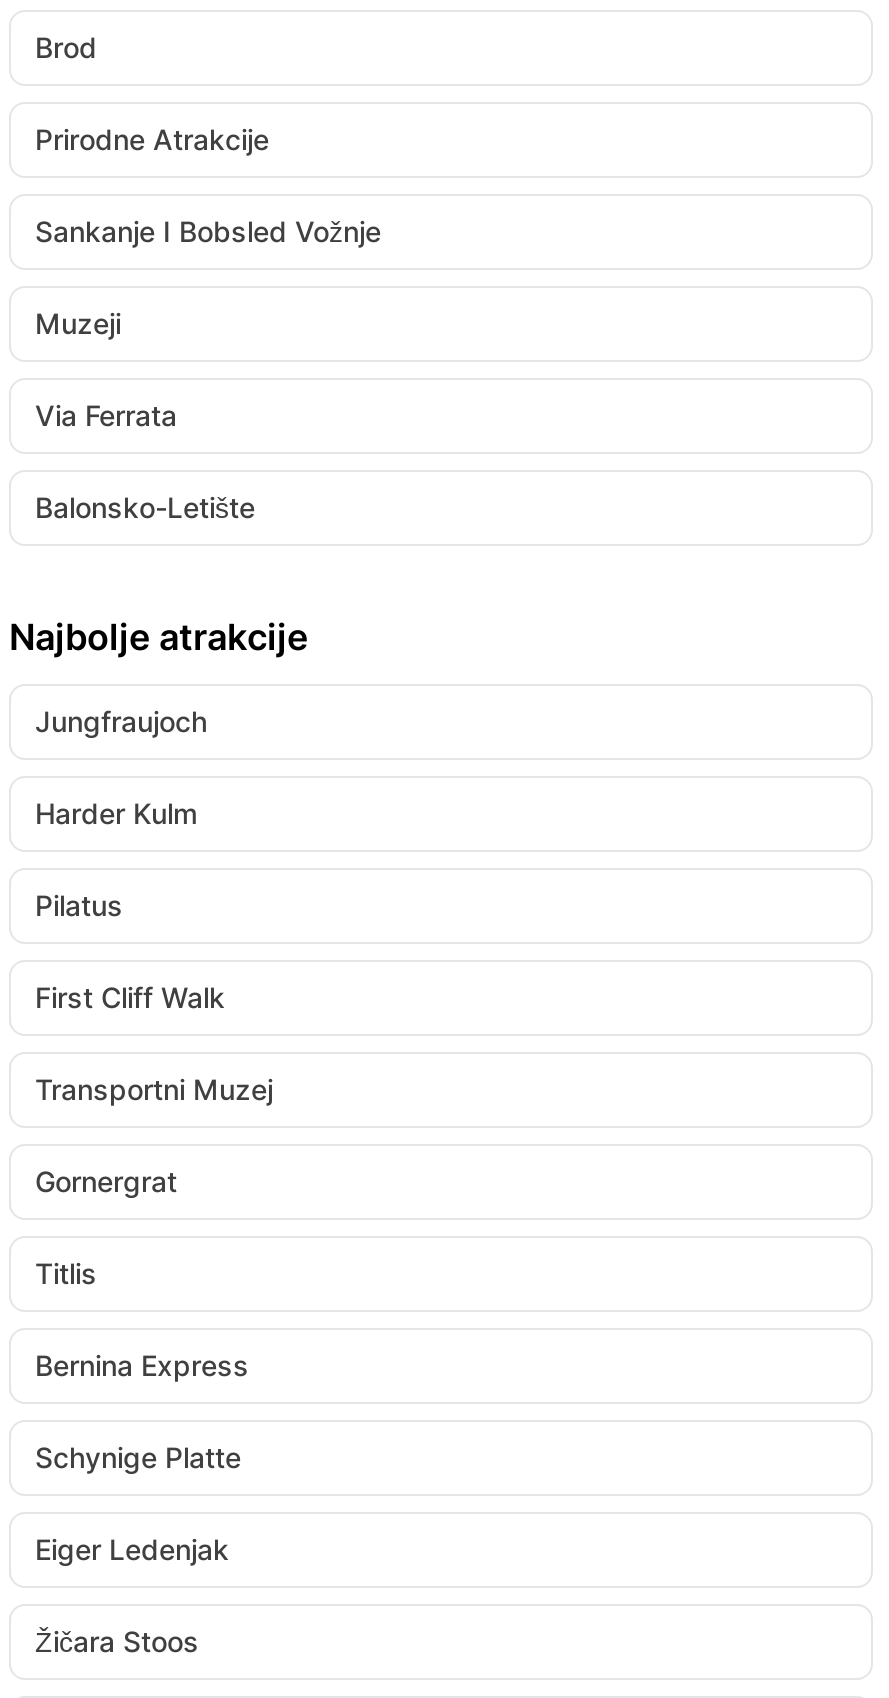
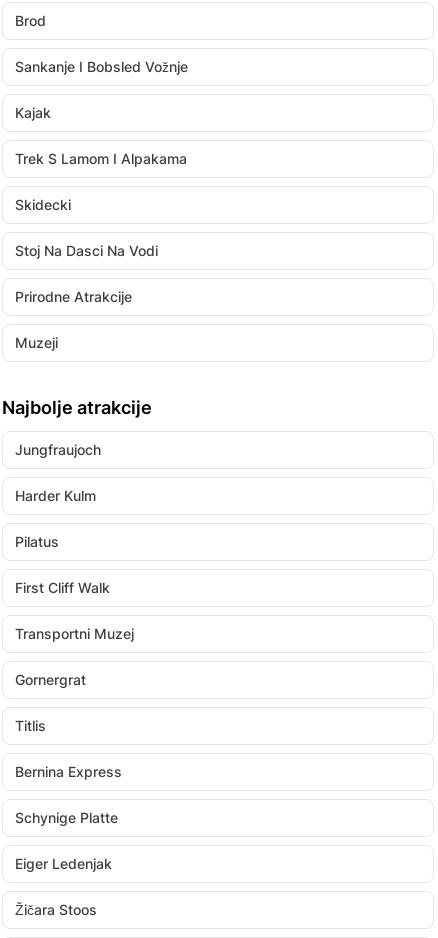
moved down: Prirodne Atrakcije

moved up: Sankanje I Bobsled Vožnje

+ Kajak
+ Trek S Lamom I Alpakama
+ Skidecki
+ Stoj Na Dasci Na Vodi

moved down: Muzeji

- Via Ferrata
- Balonsko-Letište
